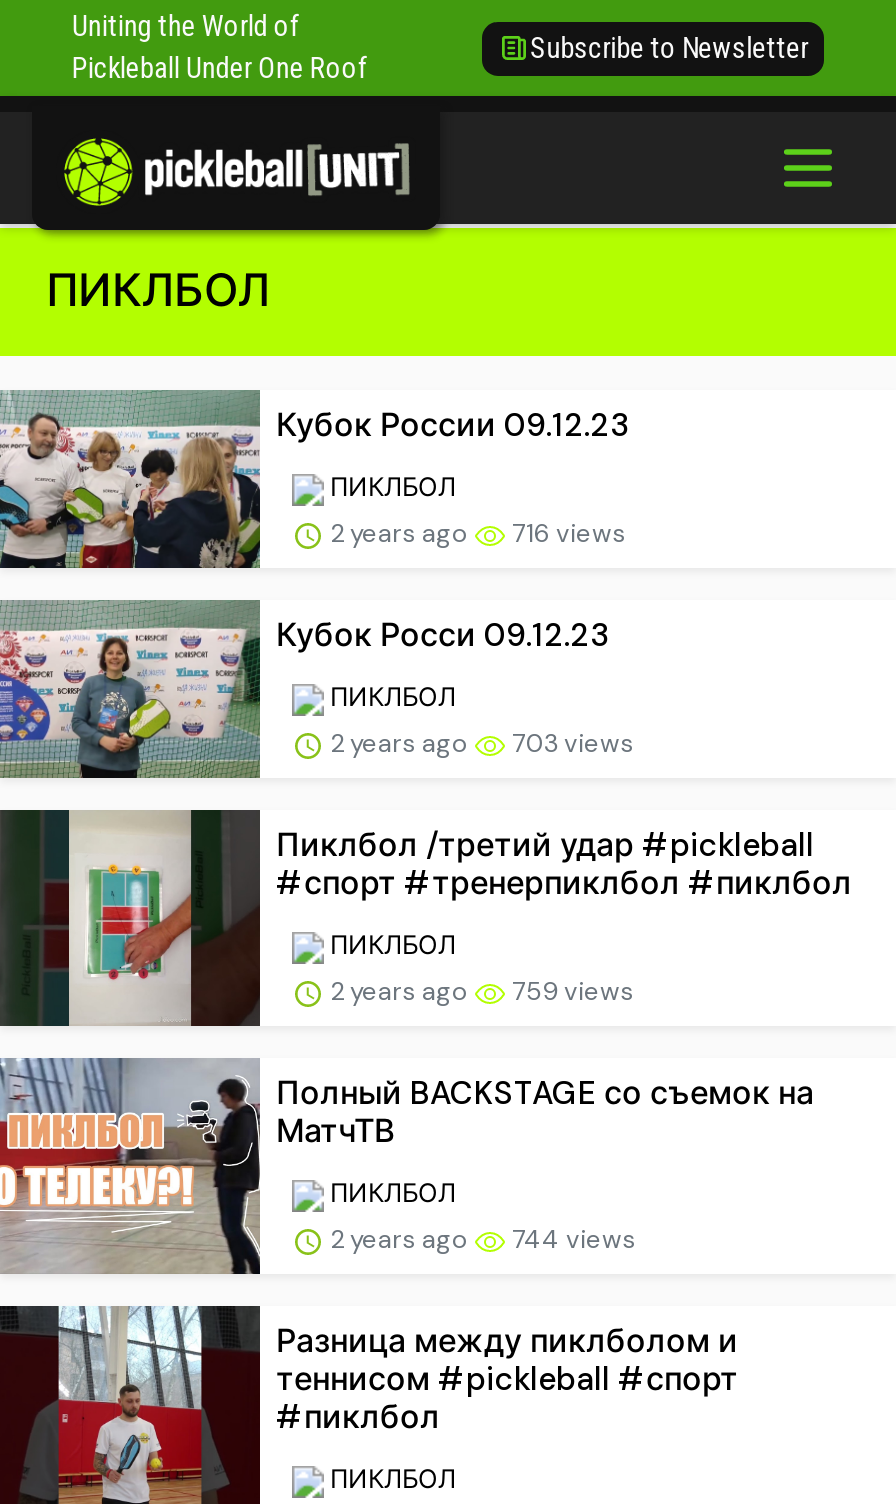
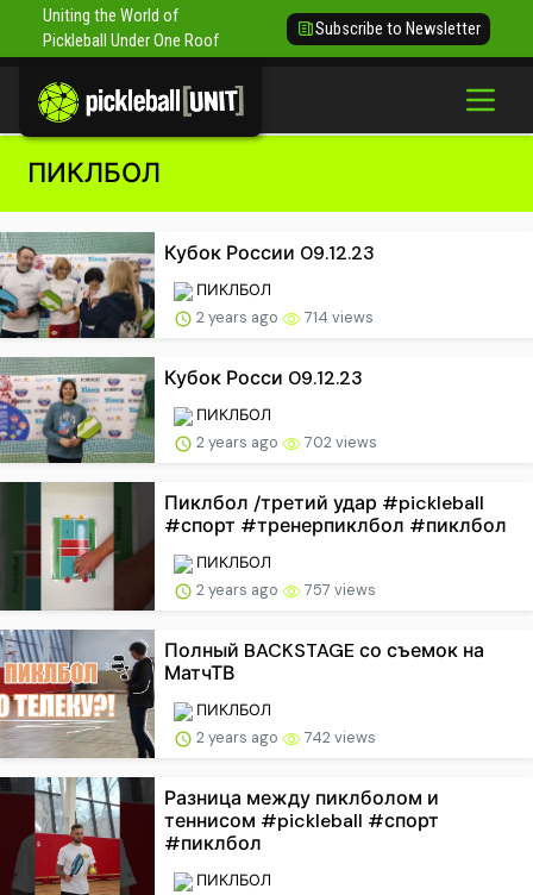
- 2 years ago 716 views
+ 2 years ago 714 views

- 2 years ago 703 views
+ 2 years ago 702 views

- 2 years ago 759 views
+ 2 years ago 757 views

- 2 years ago 744 views
+ 2 years ago 742 views
